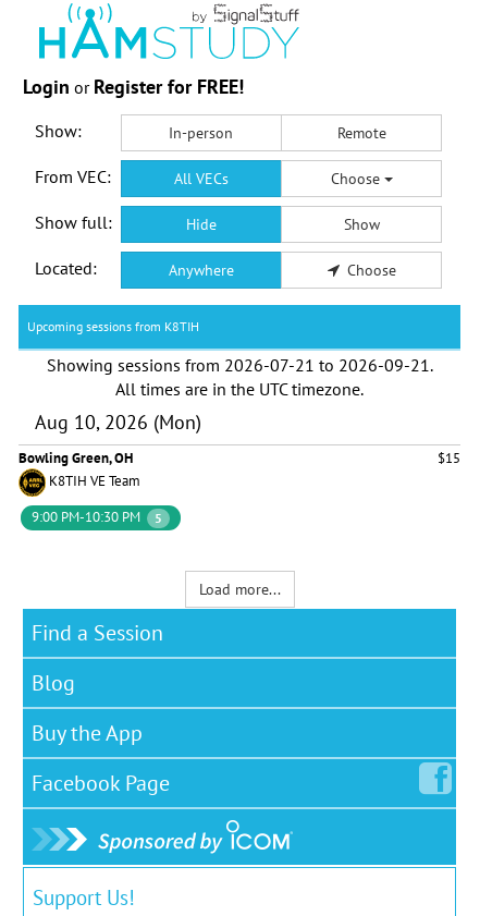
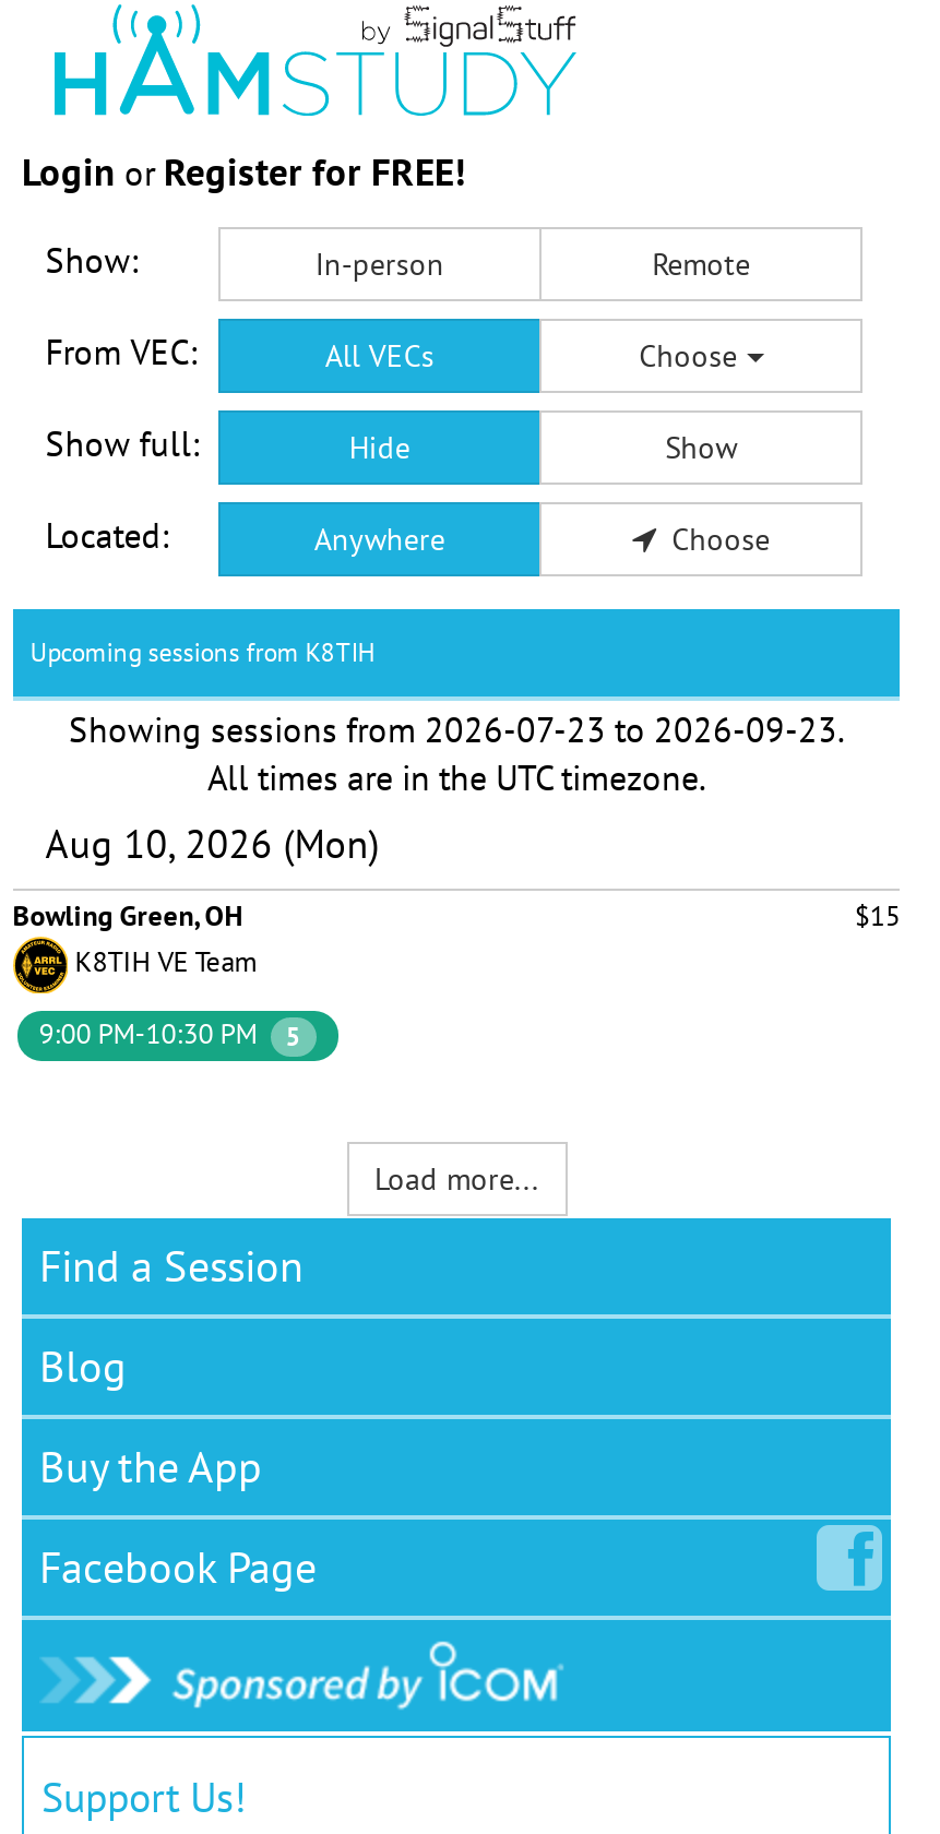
- Showing sessions from 2026-07-21 to 2026-09-21.
+ Showing sessions from 2026-07-23 to 2026-09-23.
